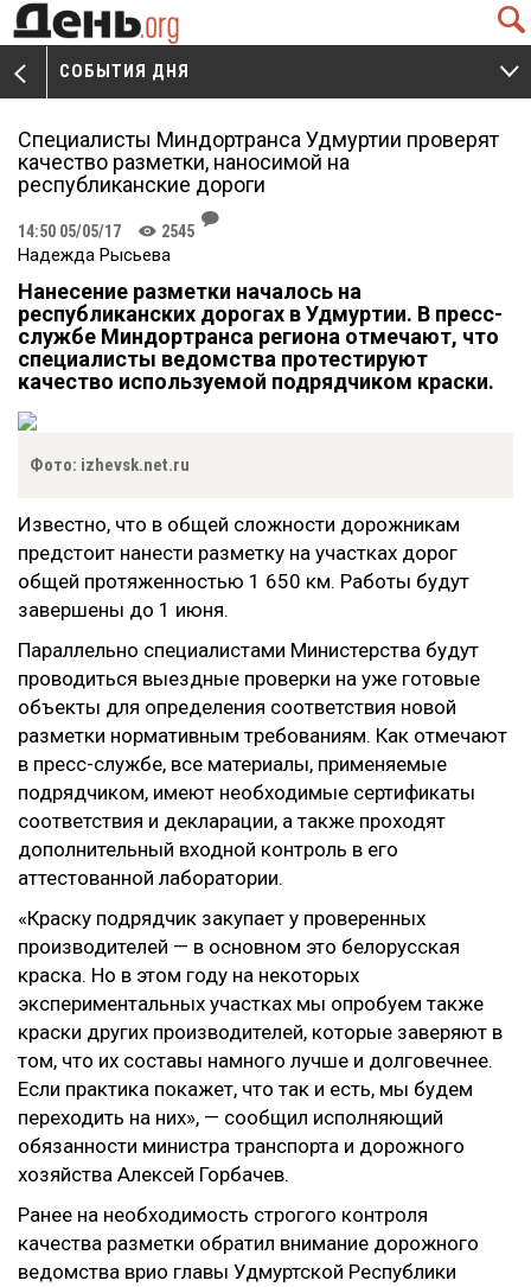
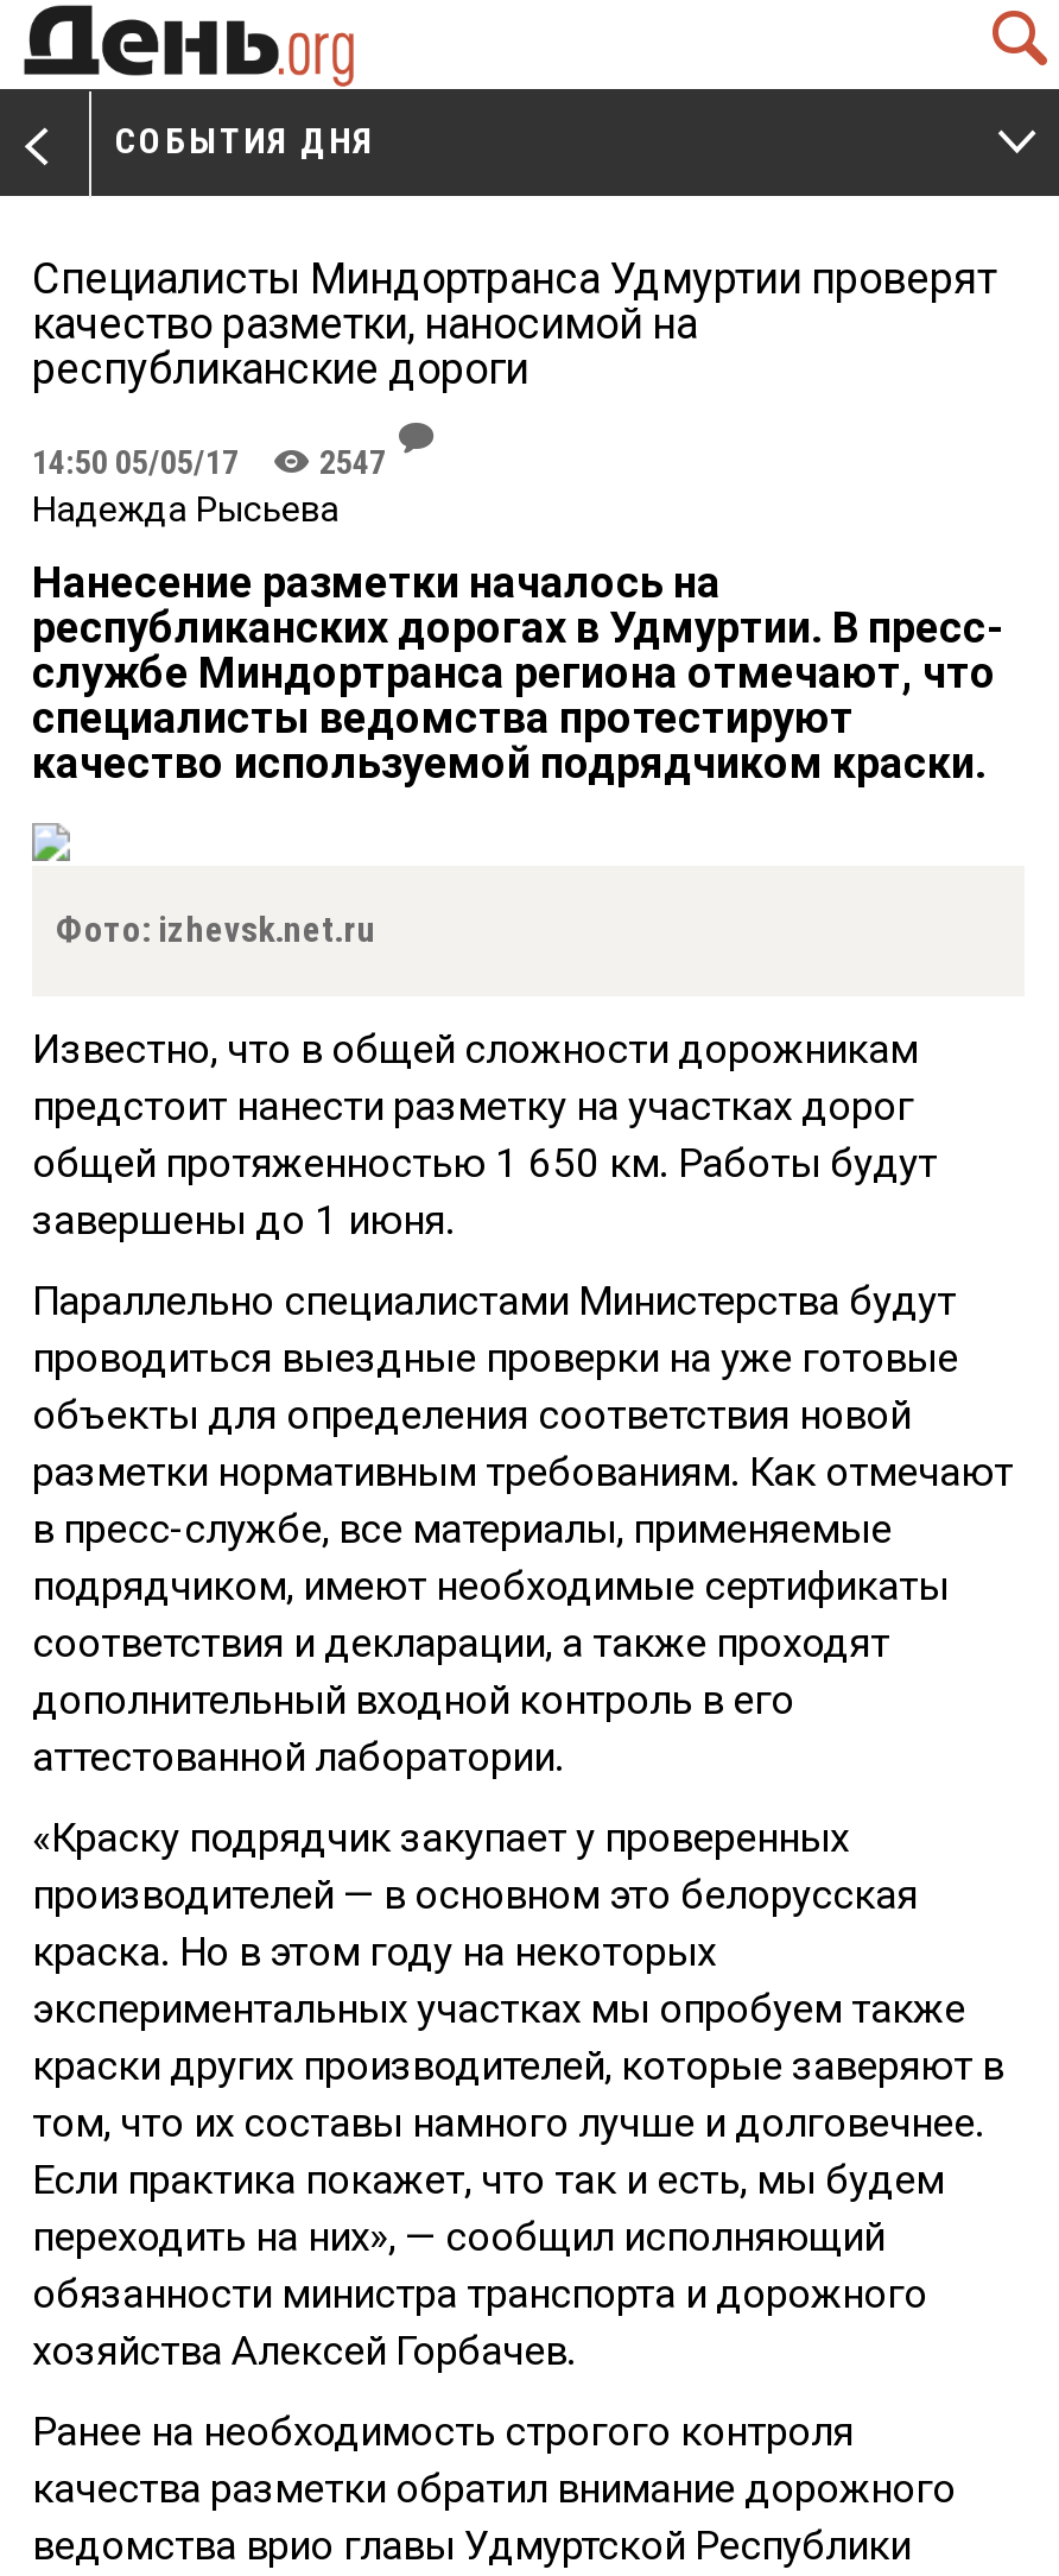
- 14:50 05/05/17 K 2545
+ 14:50 05/05/17 K 2547
